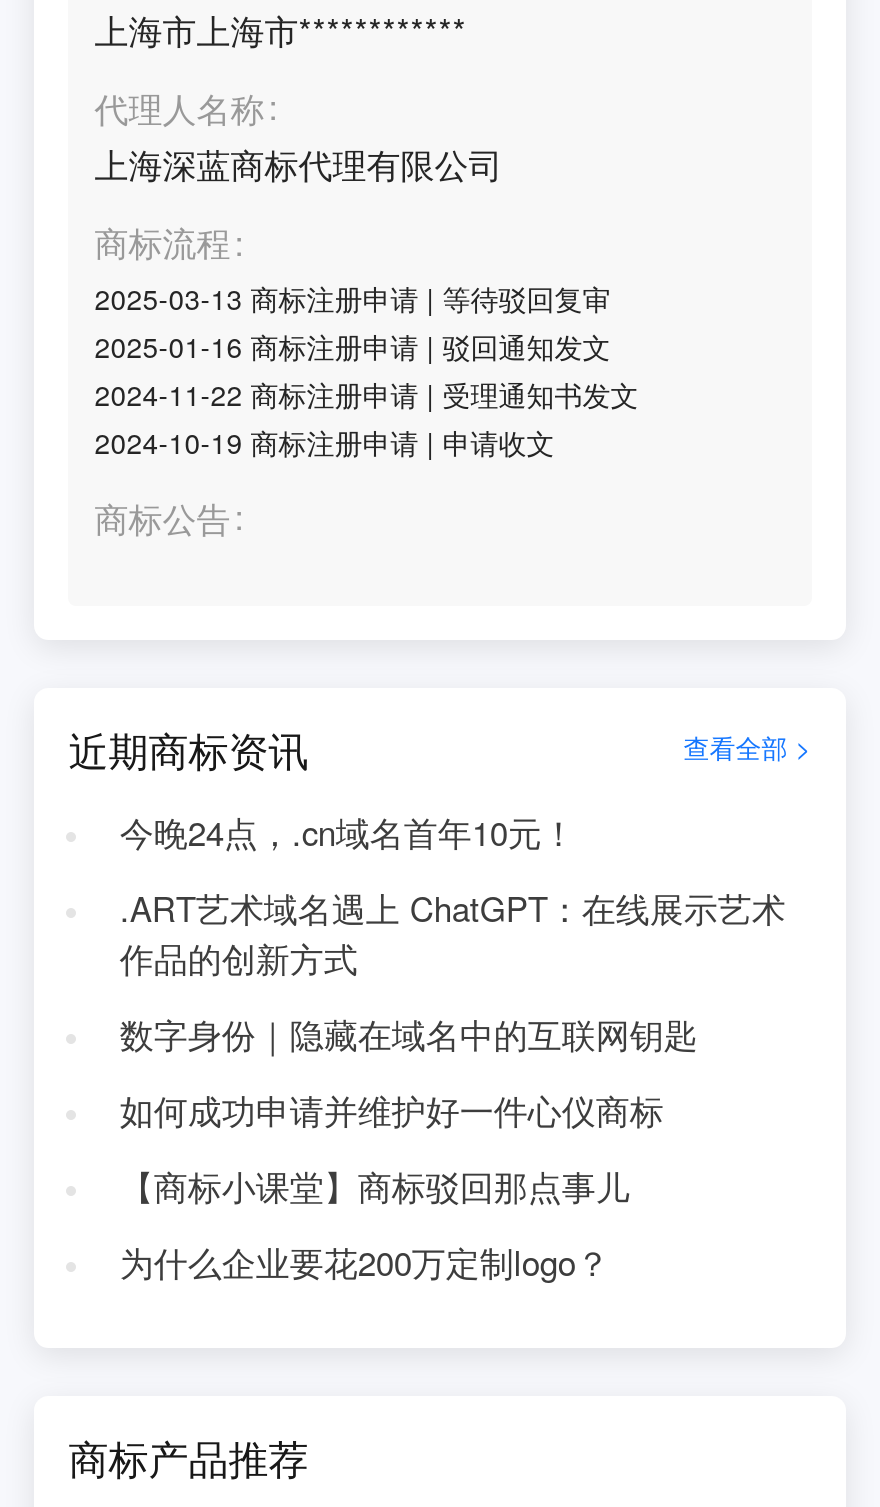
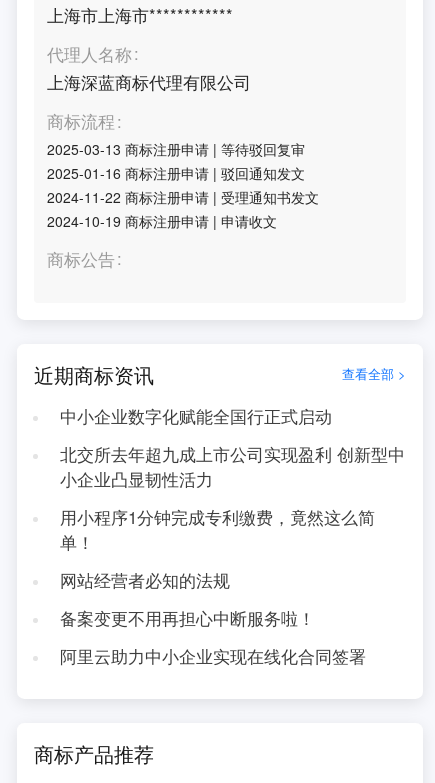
- 今晚24点，.cn域名首年10元！
+ 中小企业数字化赋能全国行正式启动

- .ART艺术域名遇上 ChatGPT：在线展示艺术
- 作品的创新方式
+ 北交所去年超九成上市公司实现盈利 创新型中
+ 小企业凸显韧性活力

- 数字身份｜隐藏在域名中的互联网钥匙
+ 用小程序1分钟完成专利缴费，竟然这么简
+ 单！

- 如何成功申请并维护好一件心仪商标
+ 网站经营者必知的法规

- 【商标小课堂】商标驳回那点事儿
+ 备案变更不用再担心中断服务啦！

- 为什么企业要花200万定制logo？
+ 阿里云助力中小企业实现在线化合同签署
